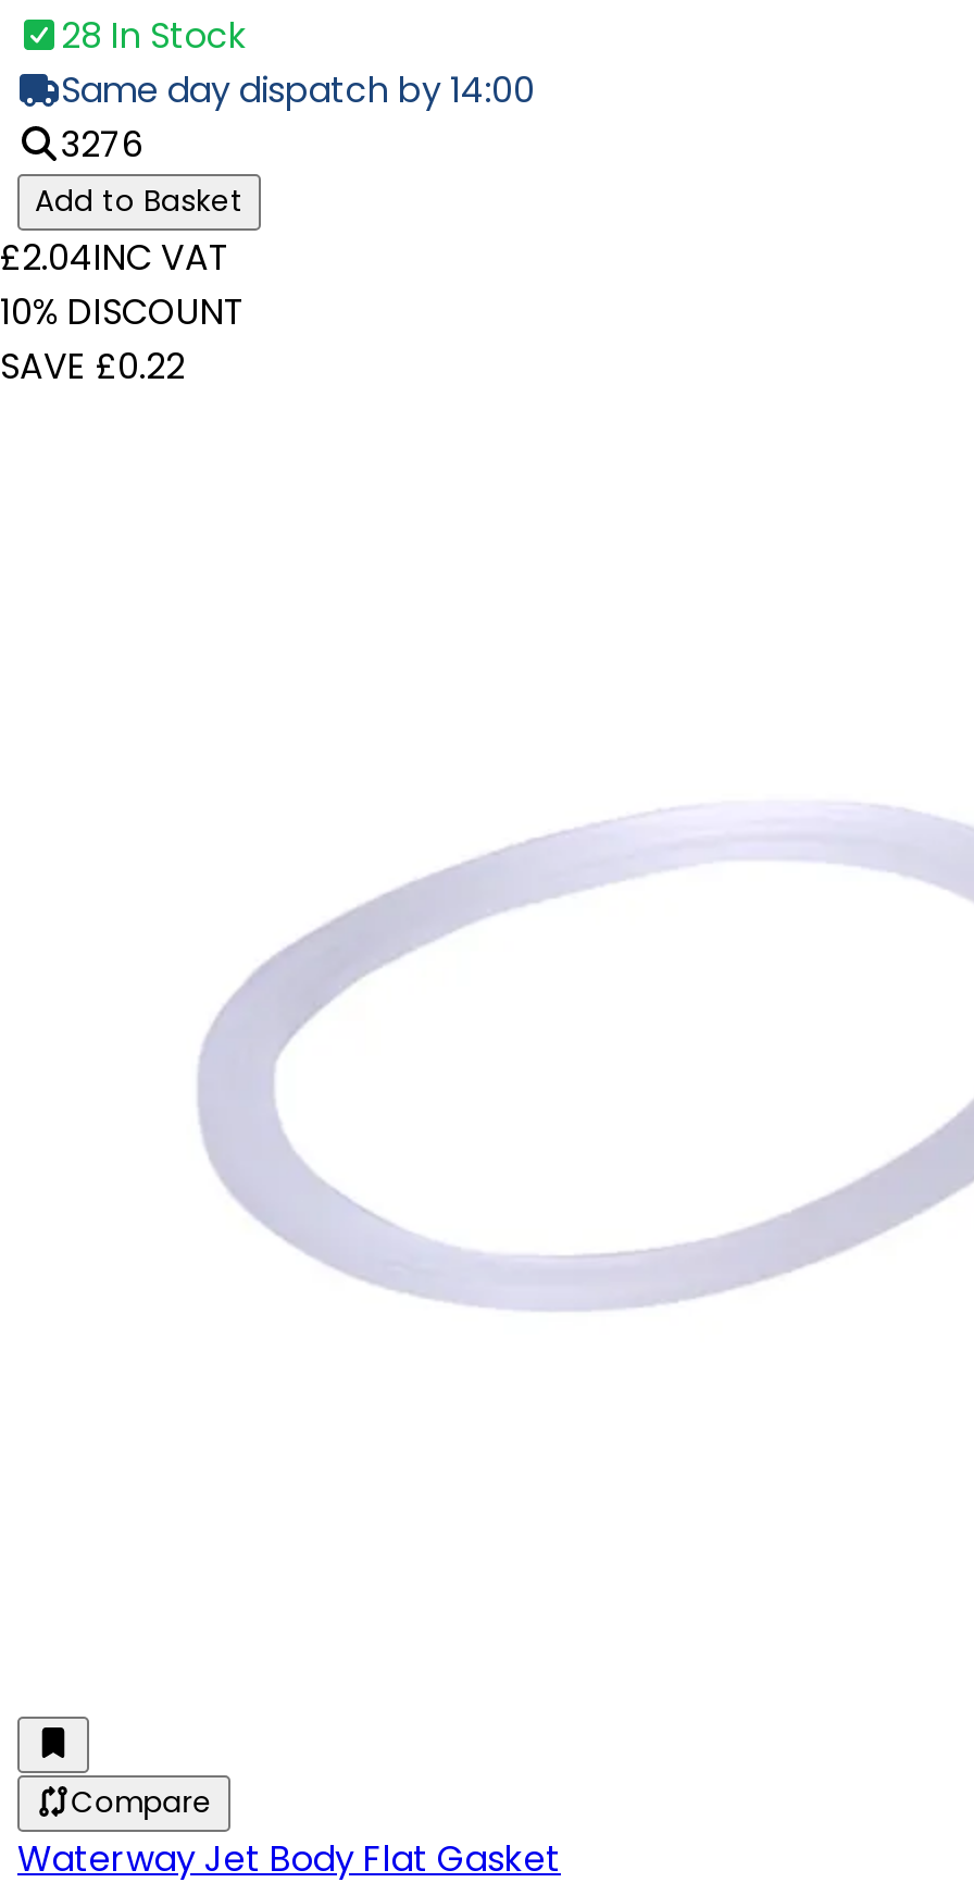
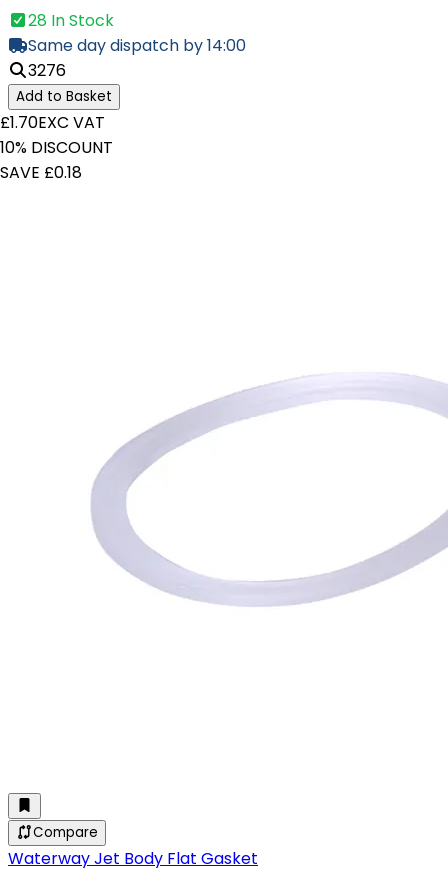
- £2.04INC VAT
+ £1.70EXC VAT

- SAVE £0.22
+ SAVE £0.18
